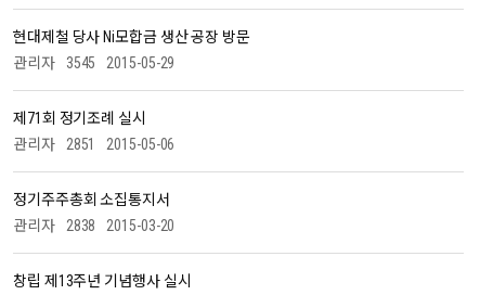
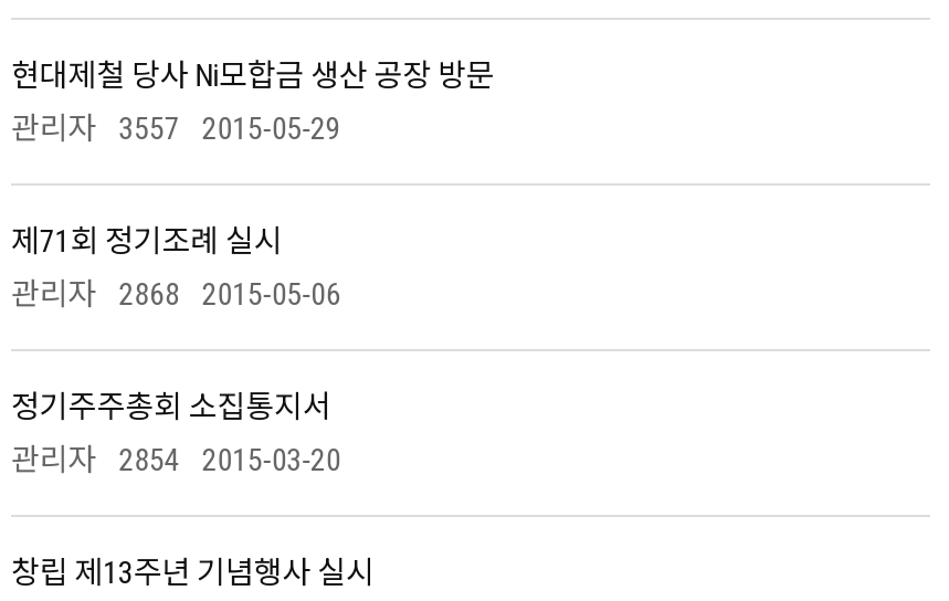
- 관리자 3545 2015-05-29
+ 관리자 3557 2015-05-29

- 관리자 2851 2015-05-06
+ 관리자 2868 2015-05-06

- 관리자 2838 2015-03-20
+ 관리자 2854 2015-03-20
